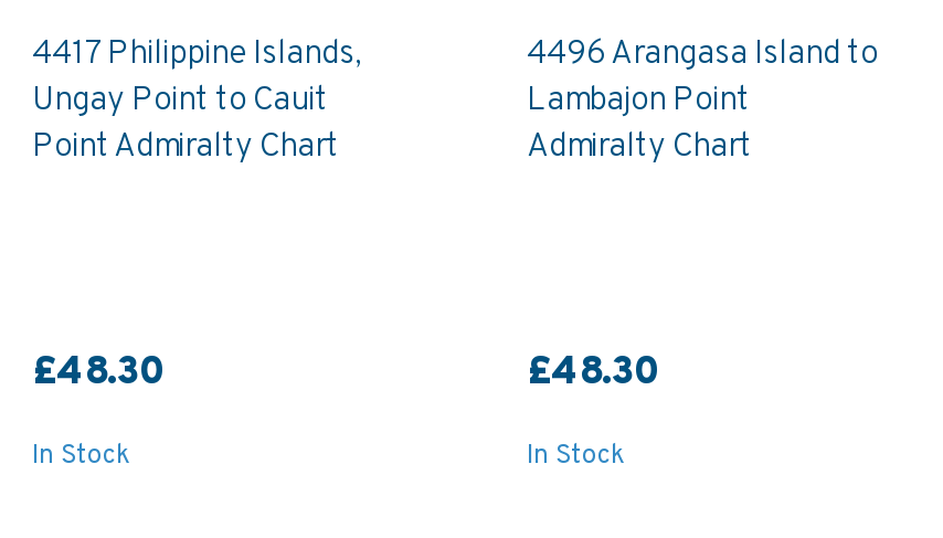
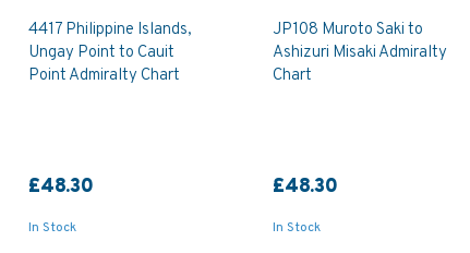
- 4496 Arangasa Island to
- Lambajon Point
- Admiralty Chart
+ JP108 Muroto Saki to
+ Ashizuri Misaki Admiralty
+ Chart
